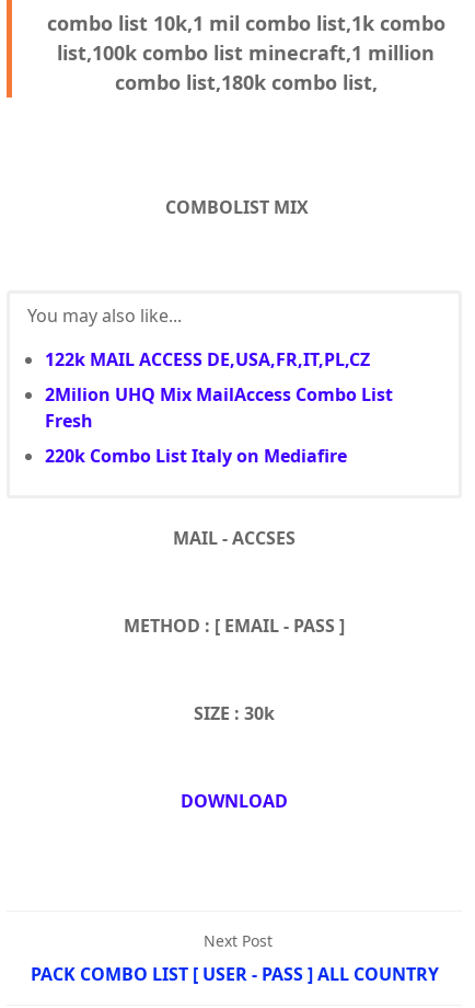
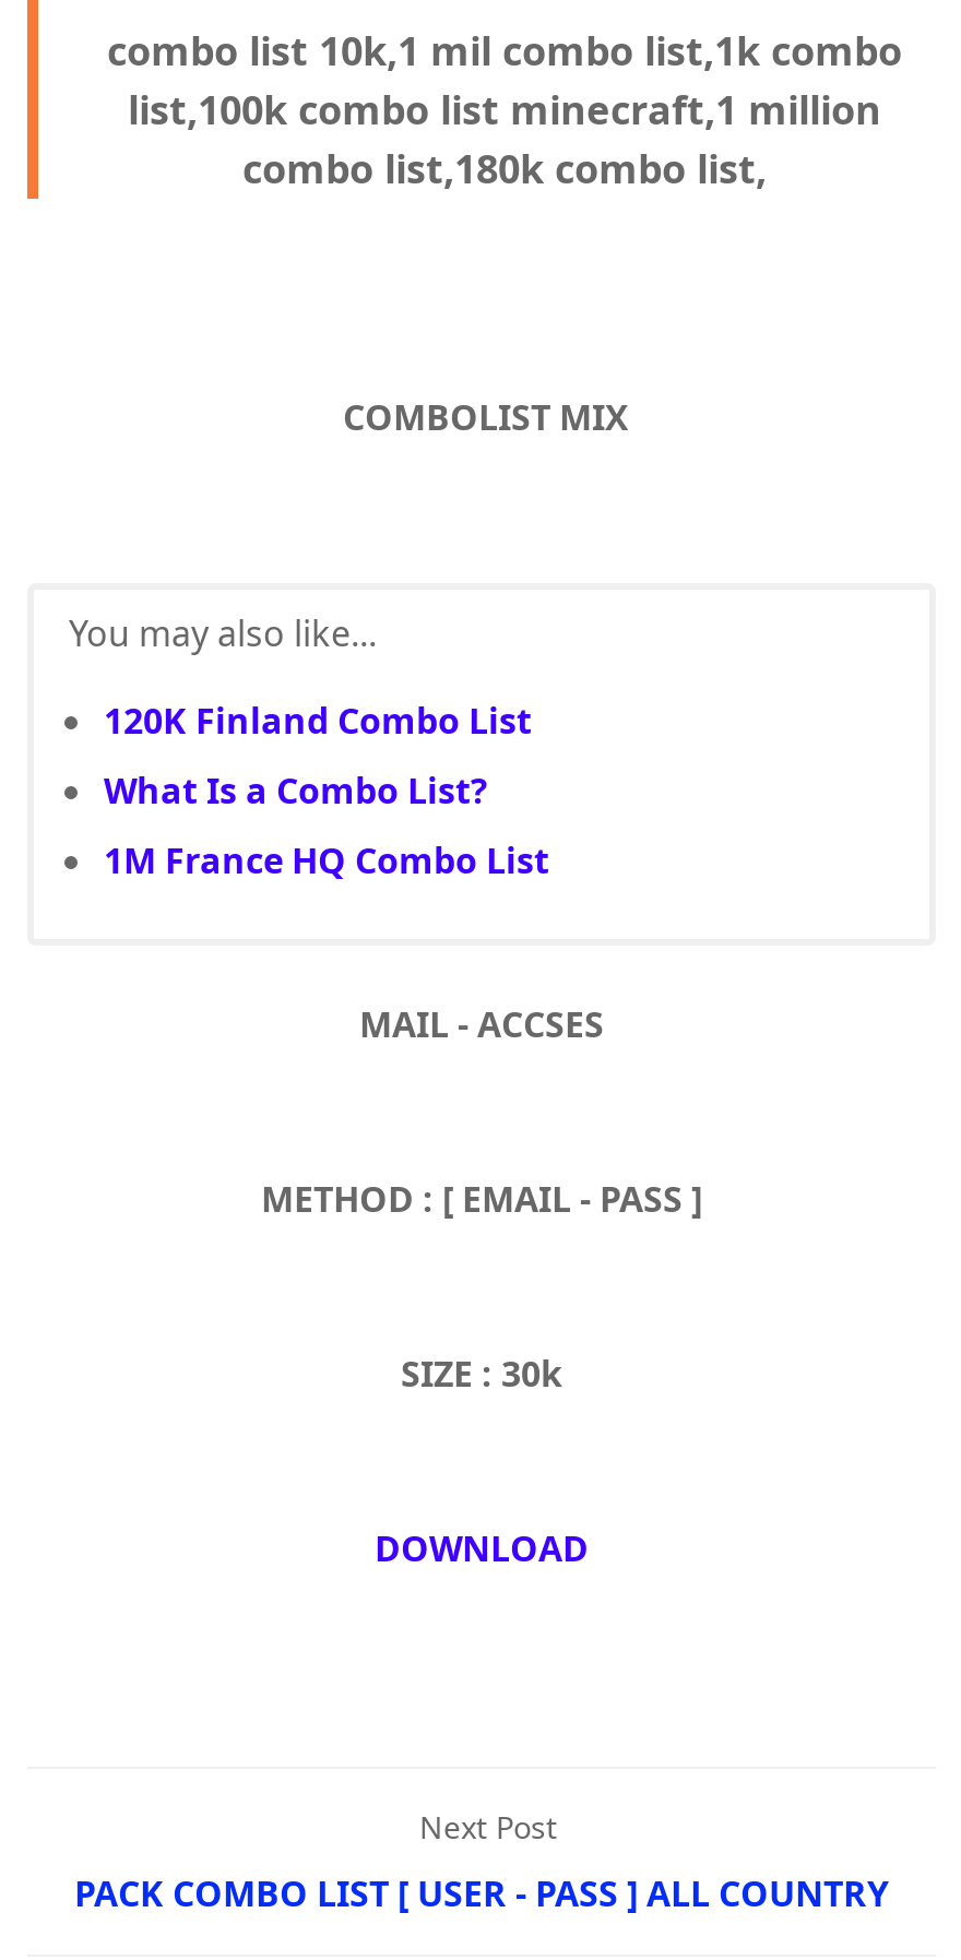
- 122k MAIL ACCESS DE,USA,FR,IT,PL,CZ
+ 120K Finland Combo List

- 2Milion UHQ Mix MailAccess Combo List
- Fresh
+ What Is a Combo List?

- 220k Combo List Italy on Mediafire
+ 1M France HQ Combo List
